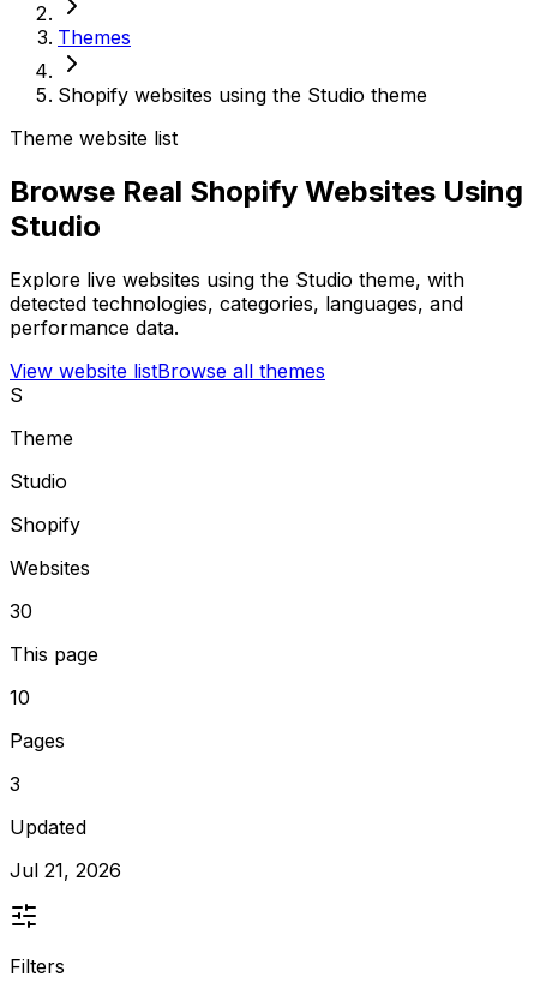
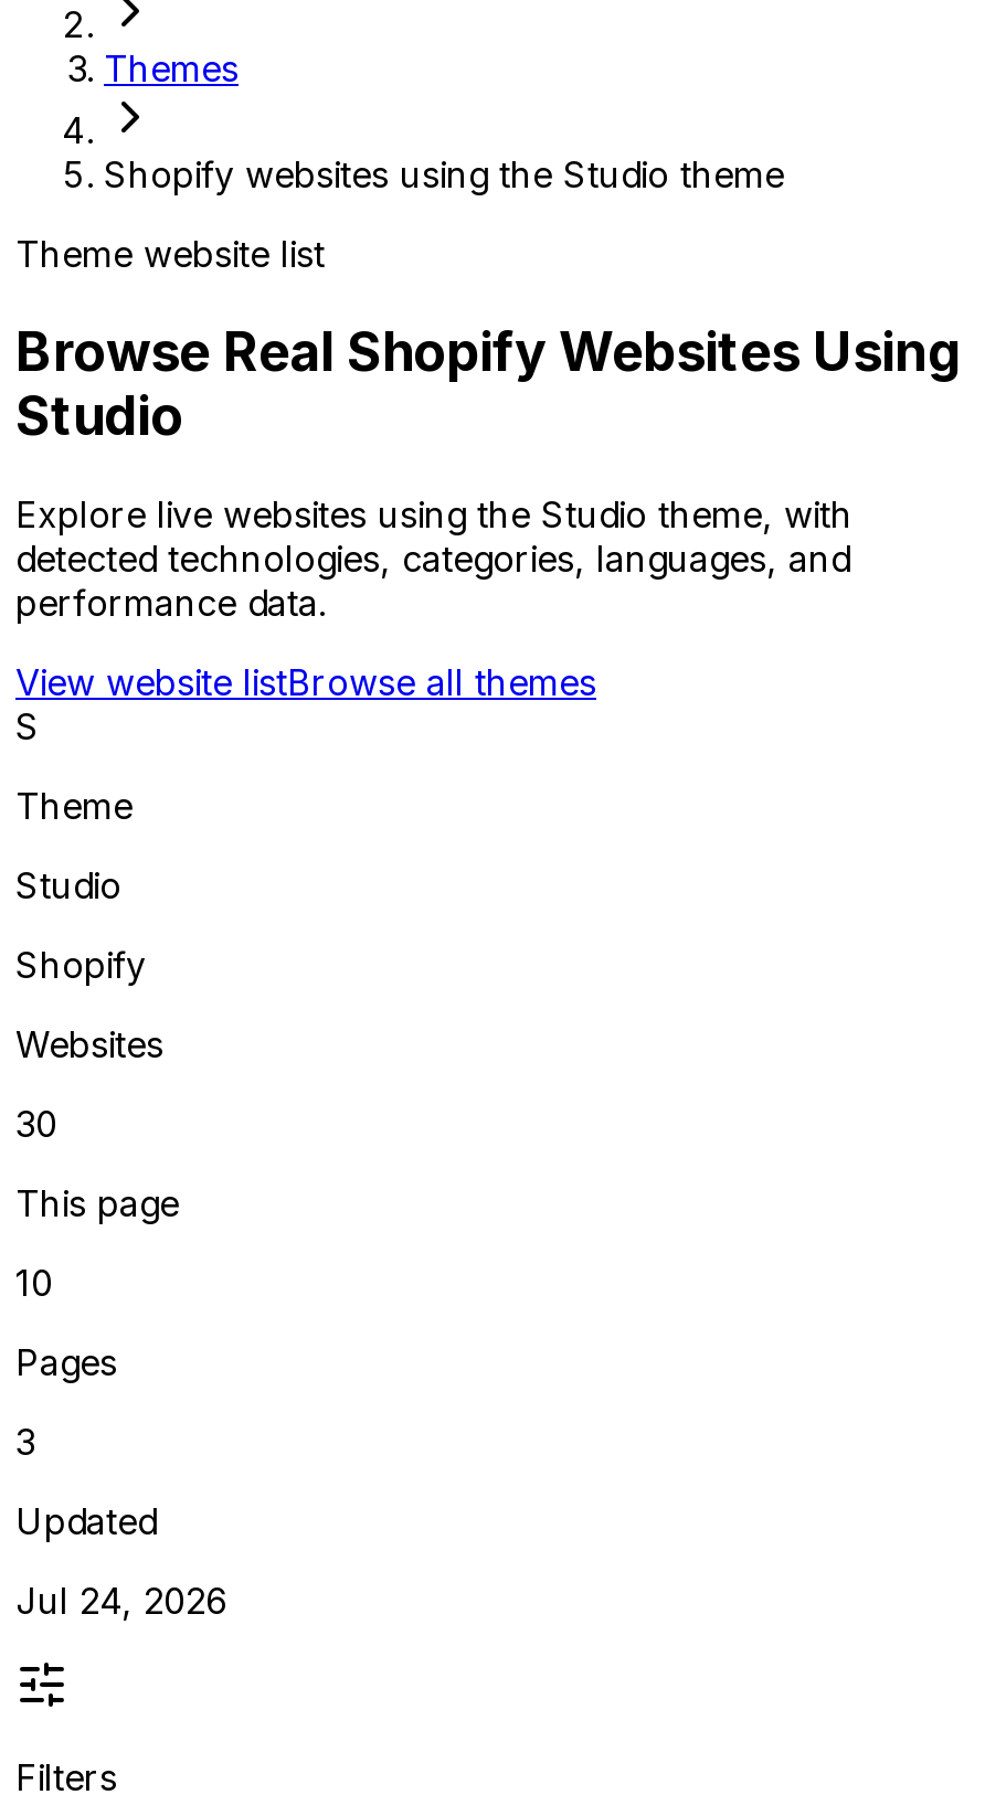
- Jul 21, 2026
+ Jul 24, 2026
